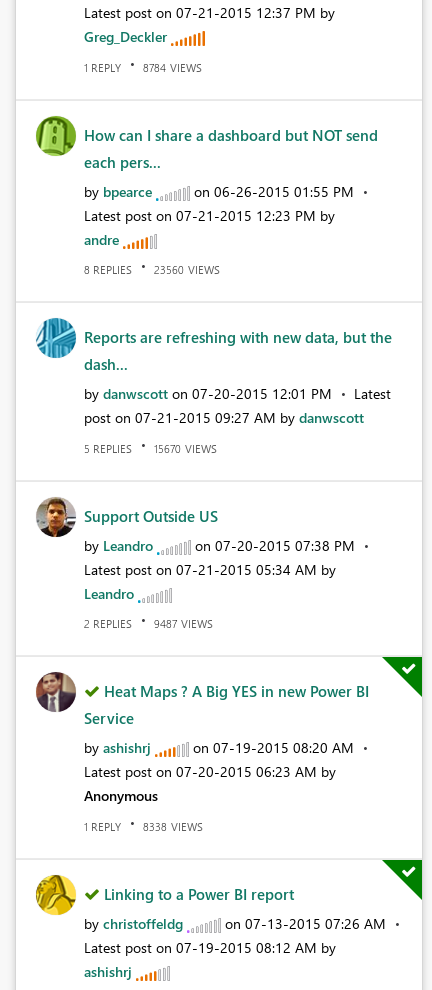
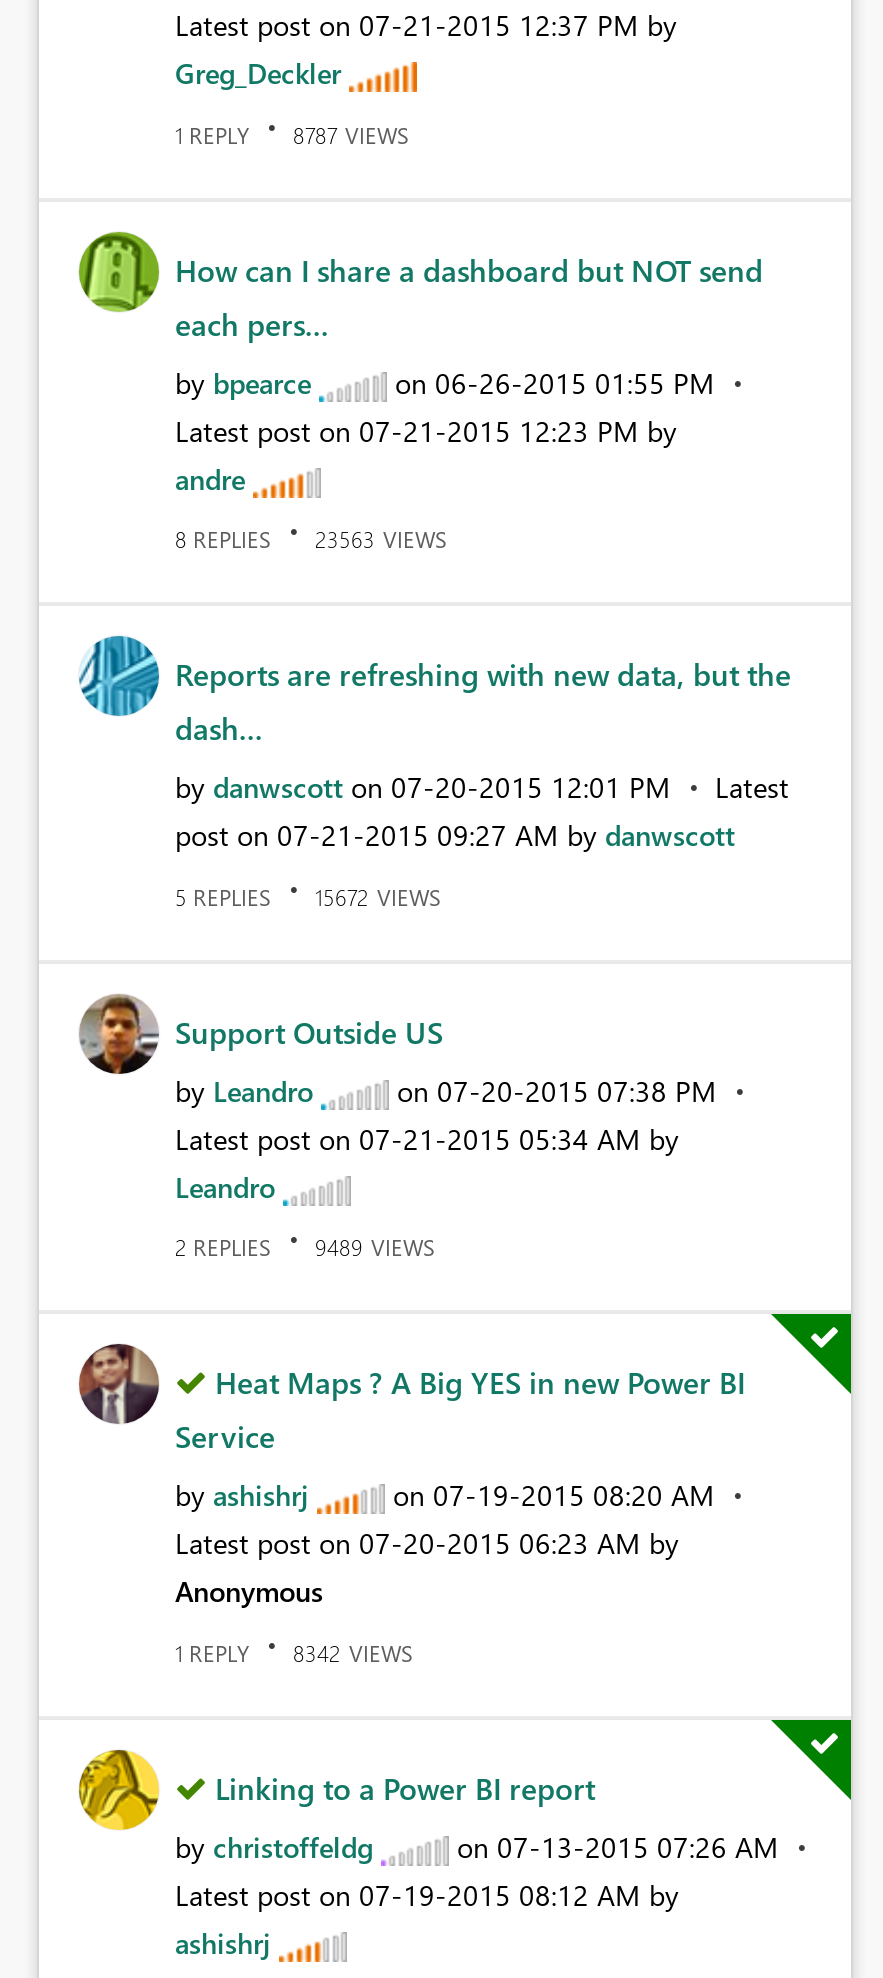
- 1 REPLY 8784 VIEWS
+ 1 REPLY 8787 VIEWS

- 8 REPLIES 23560 VIEWS
+ 8 REPLIES 23563 VIEWS

- 5 REPLIES 15670 VIEWS
+ 5 REPLIES 15672 VIEWS

- 2 REPLIES 9487 VIEWS
+ 2 REPLIES 9489 VIEWS

- 1 REPLY 8338 VIEWS
+ 1 REPLY 8342 VIEWS
